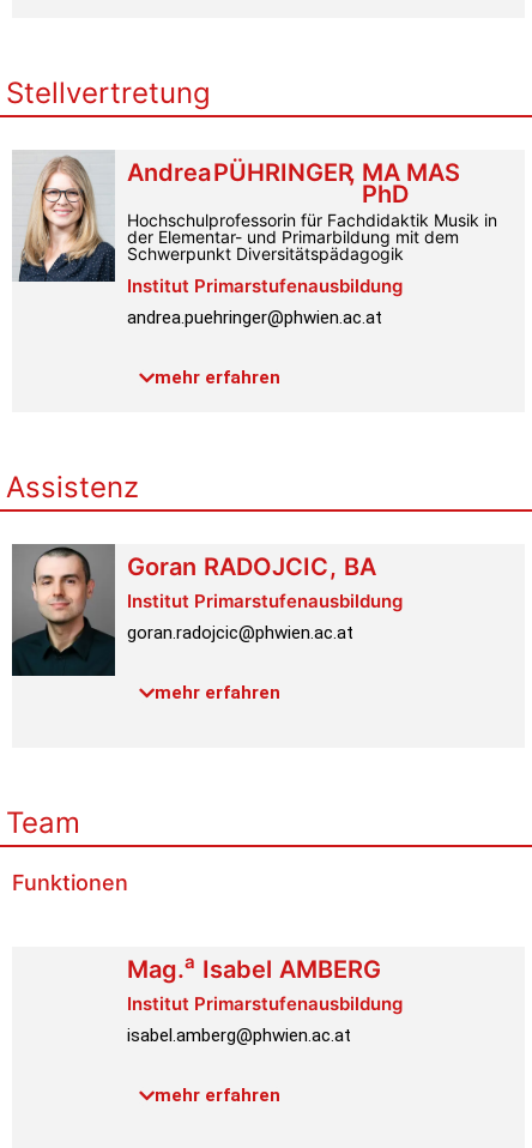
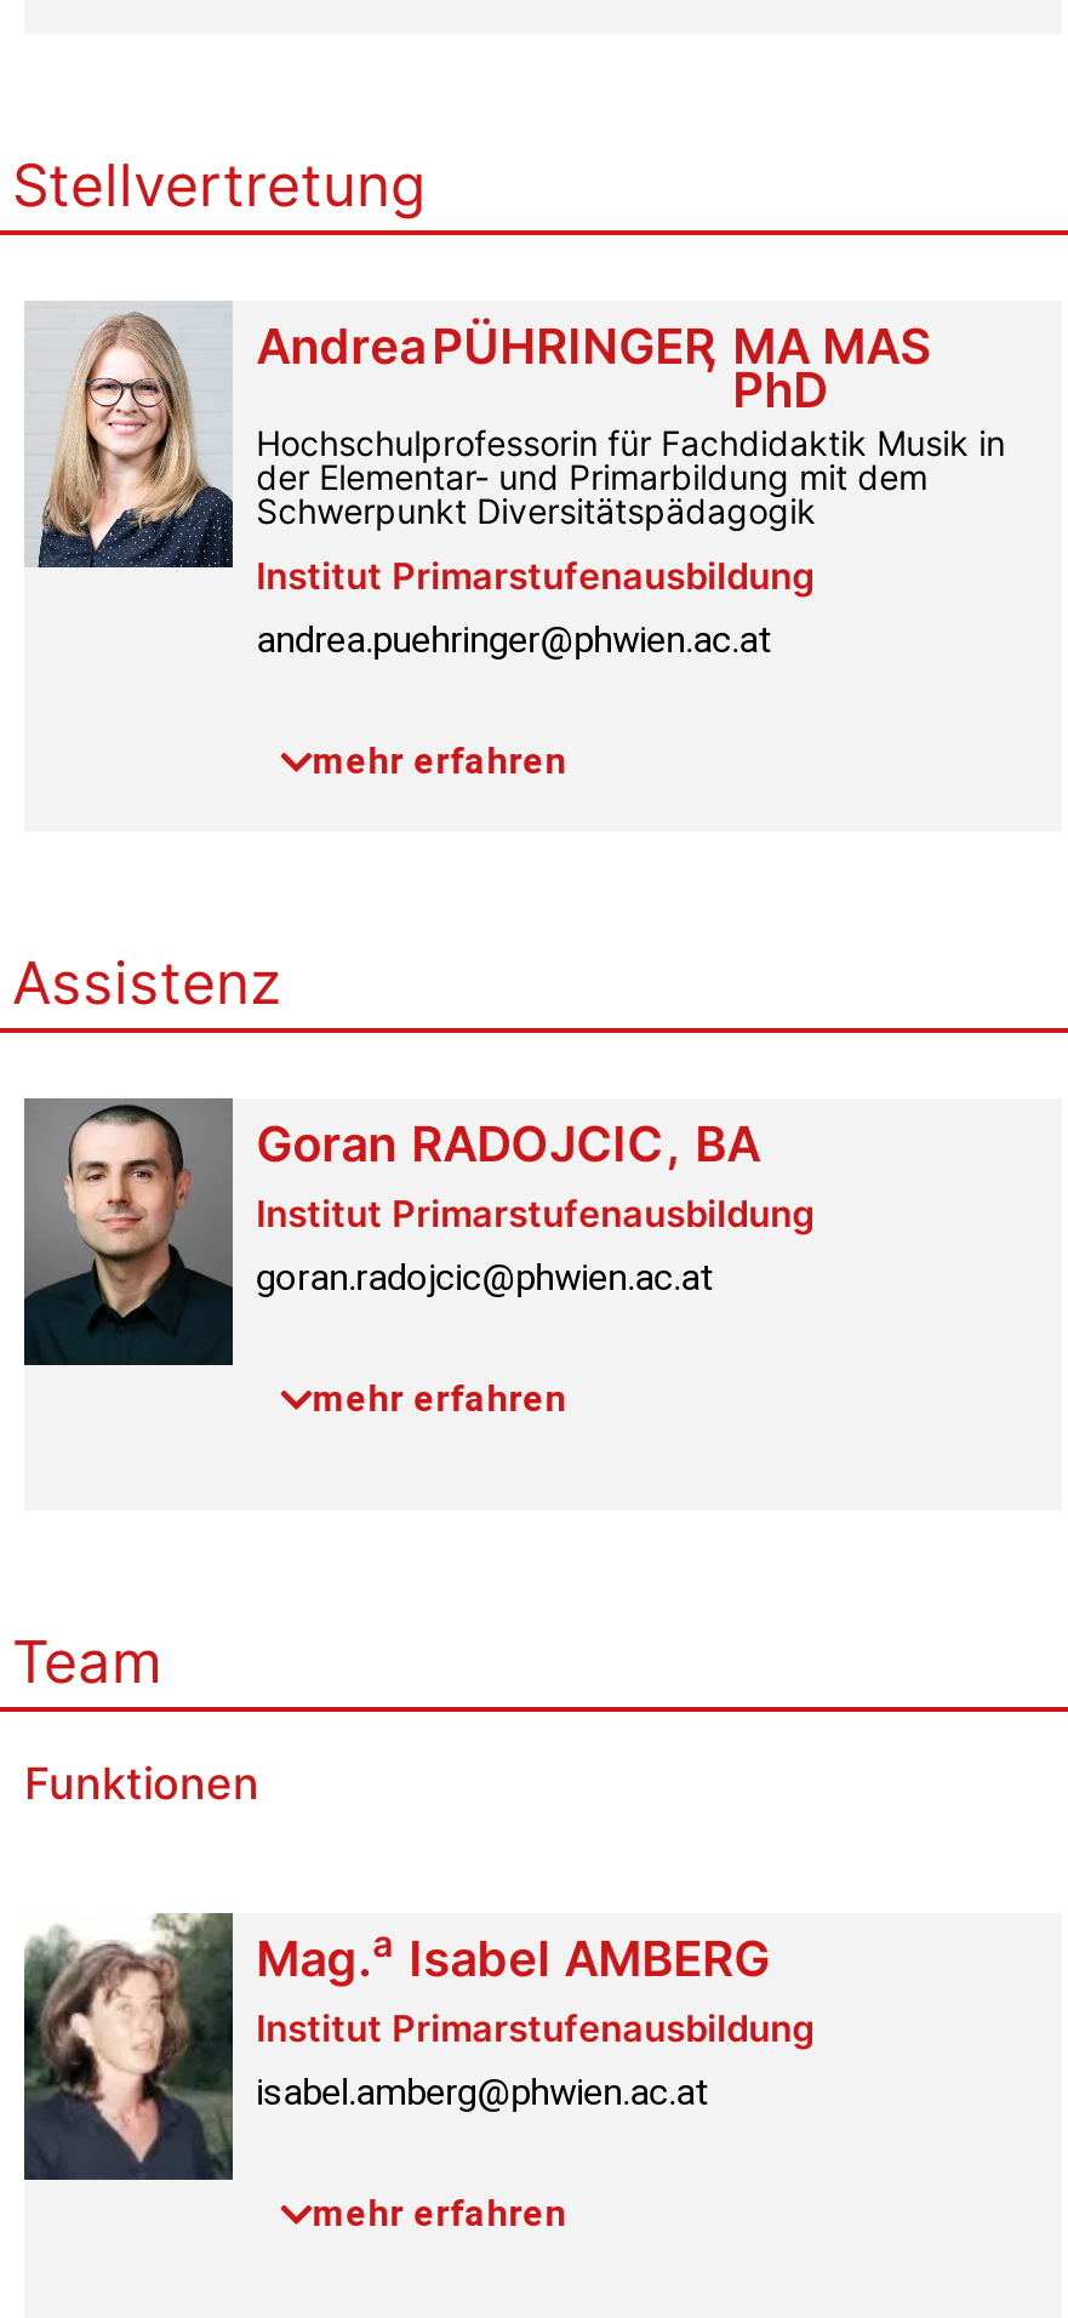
+ [image]
